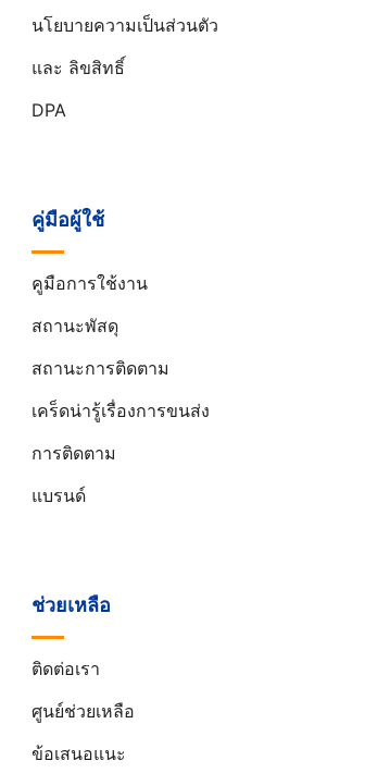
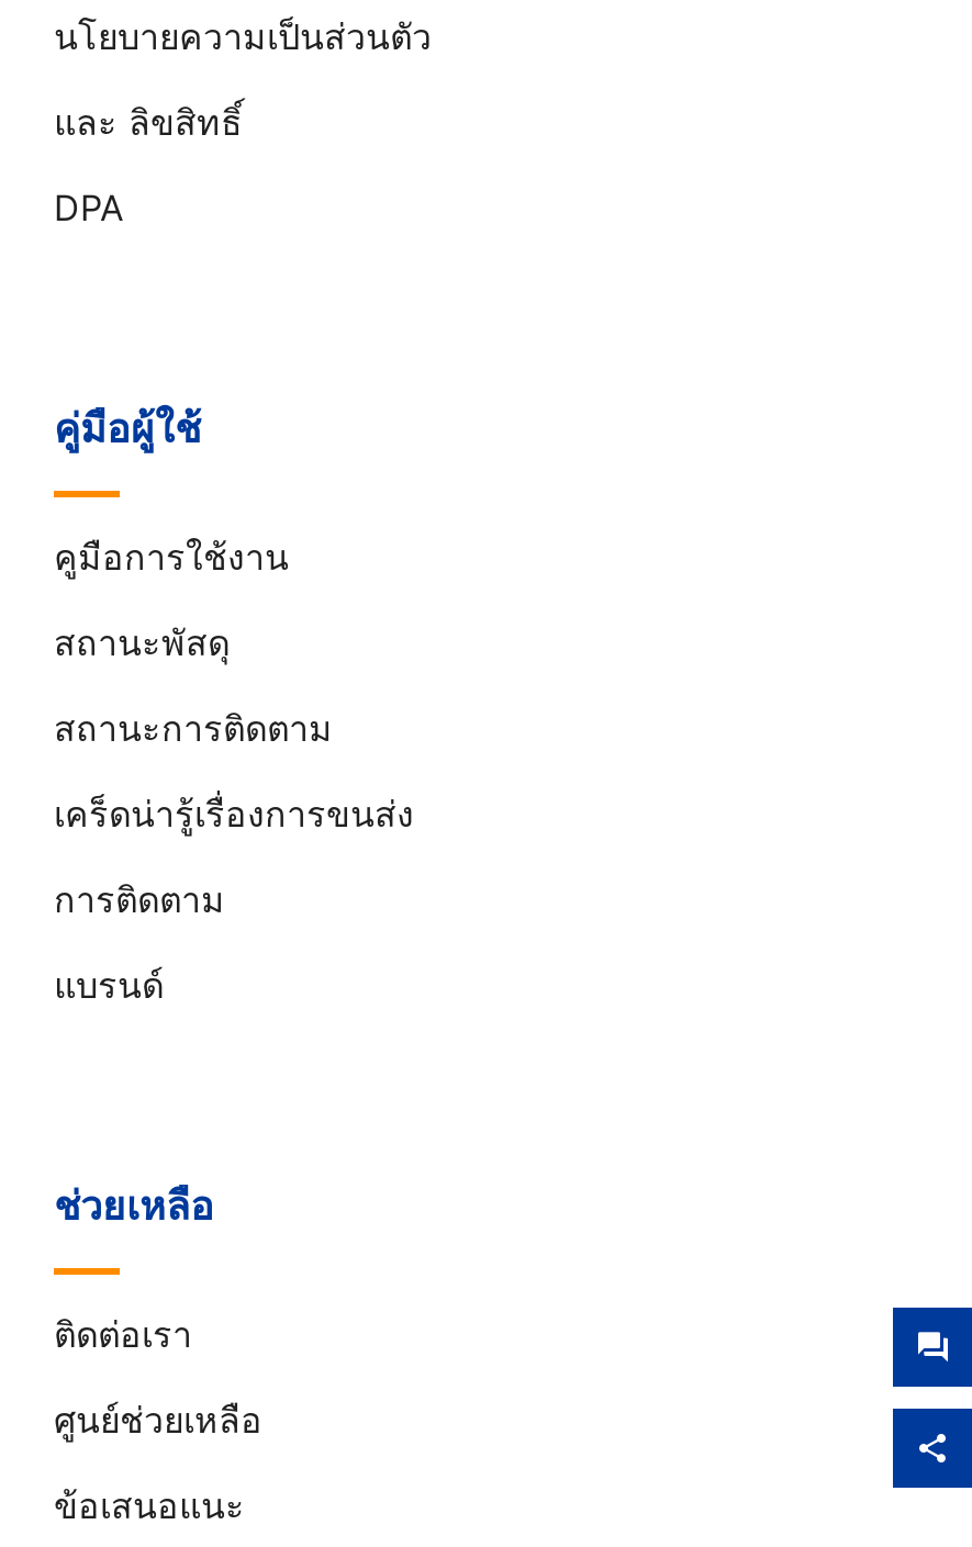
+ [image]

+ [image]
